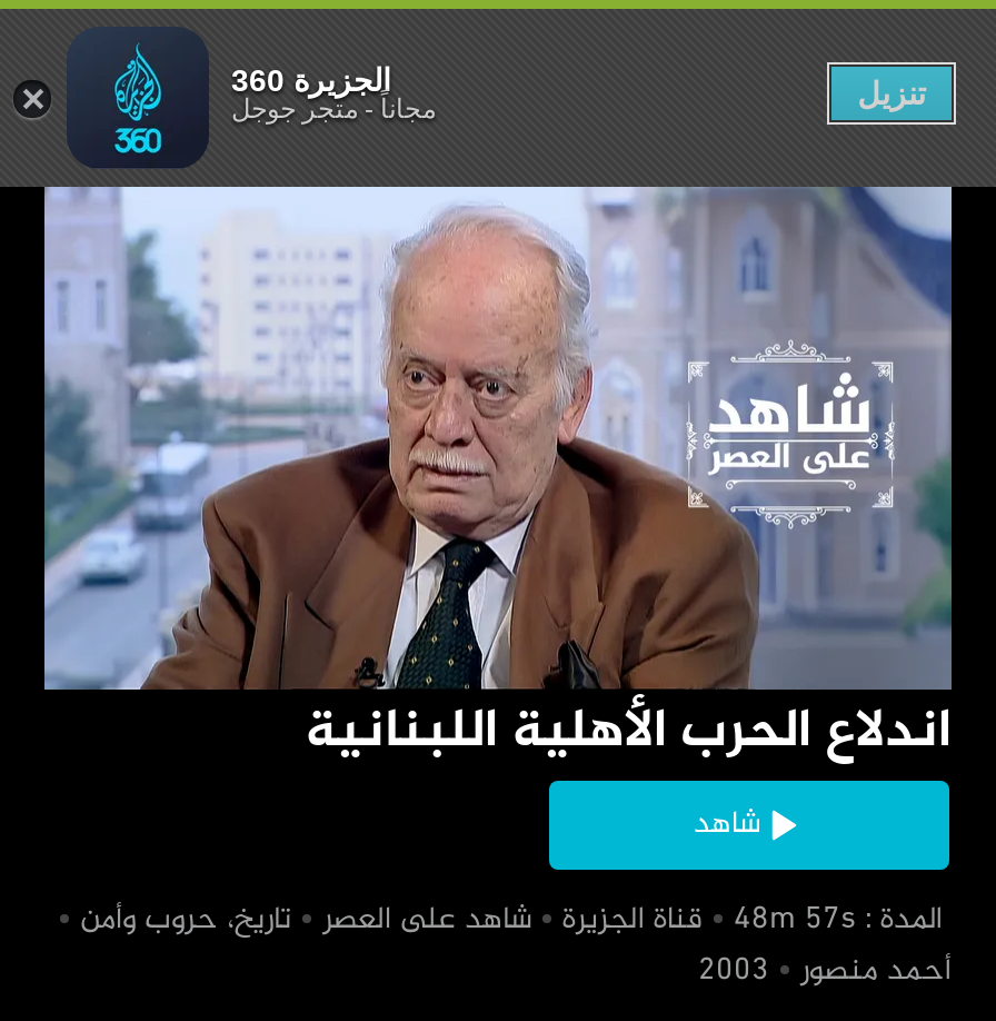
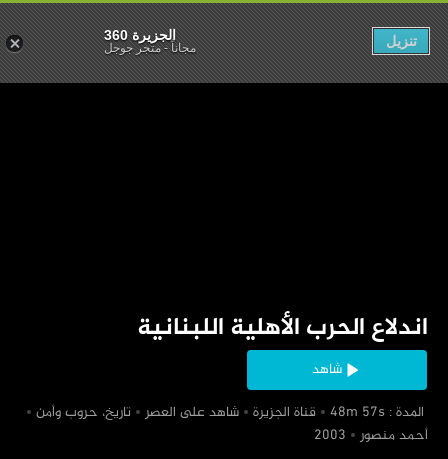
- [image]

- [image]
